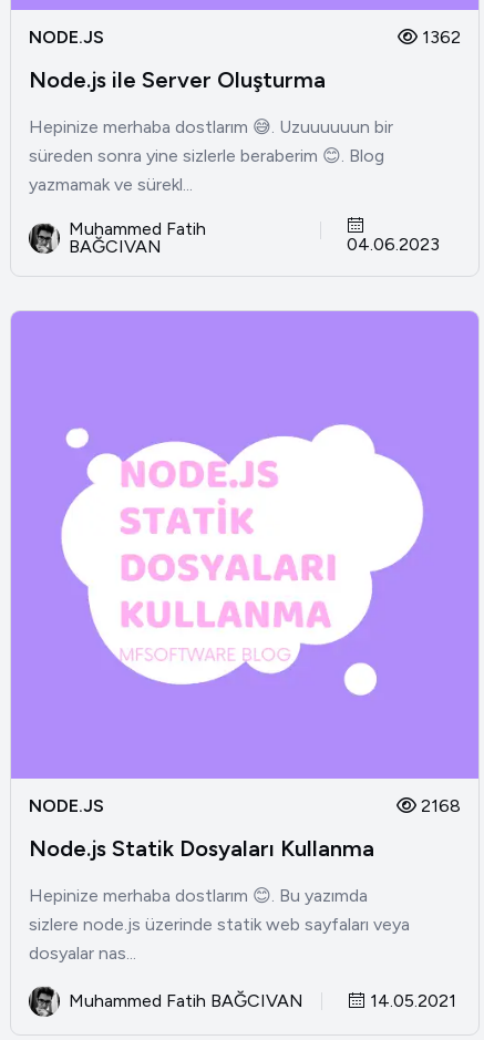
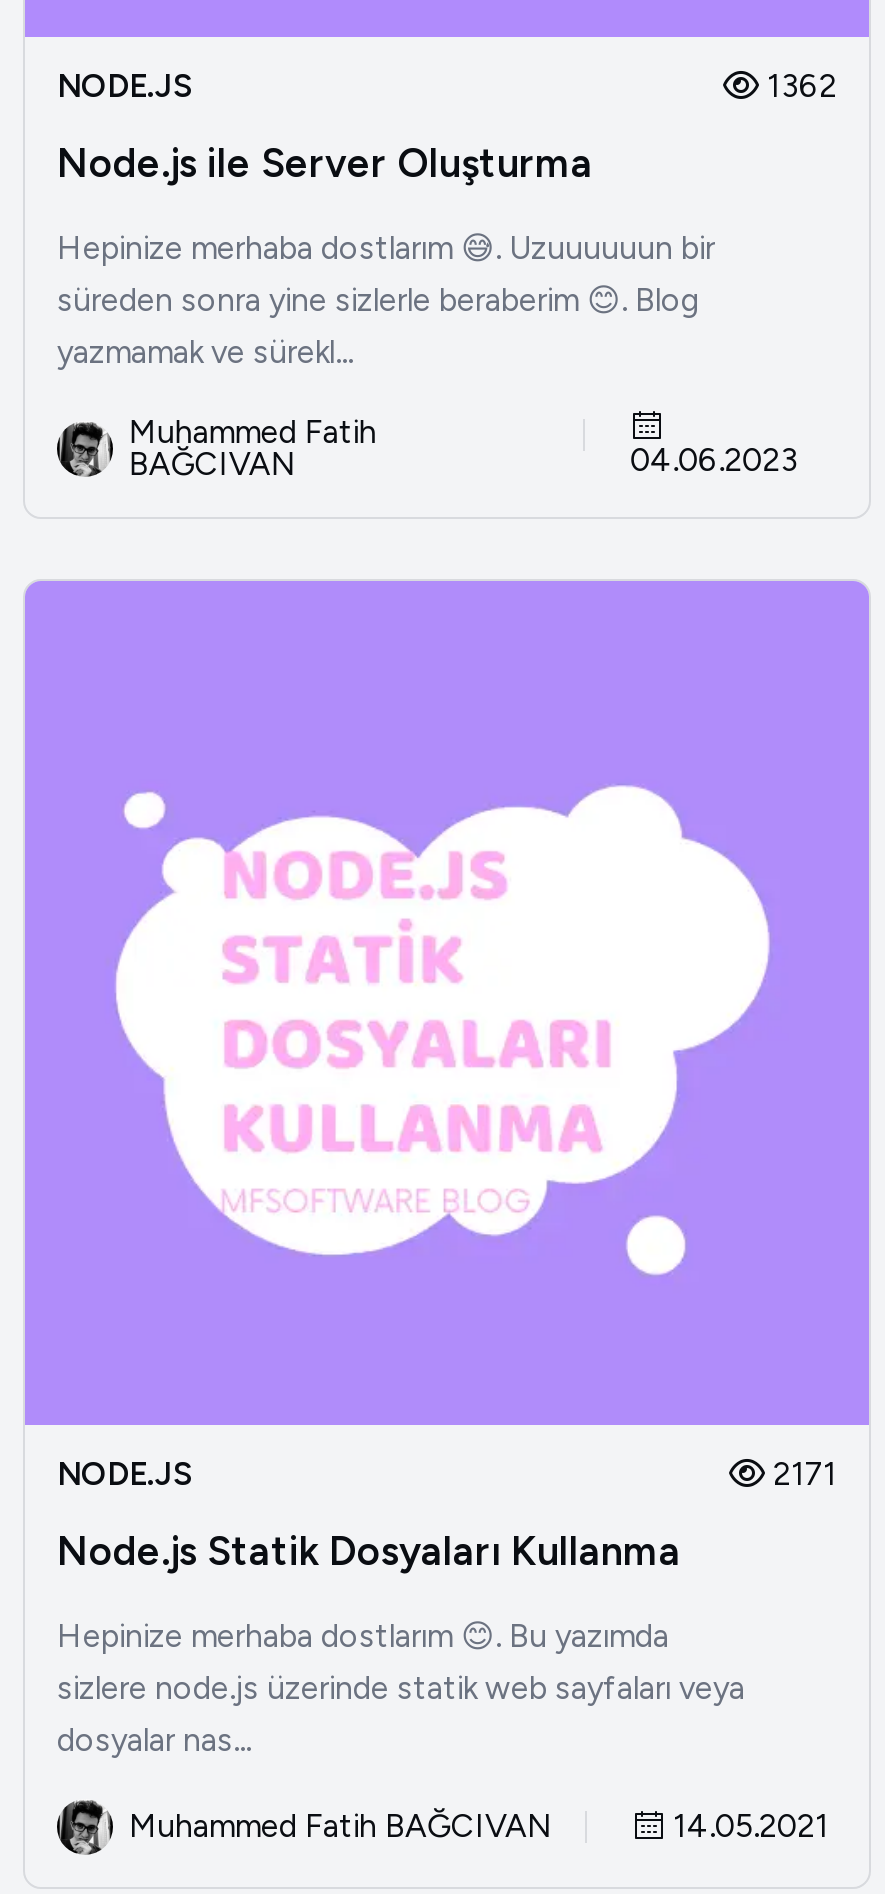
- 2168
+ 2171
